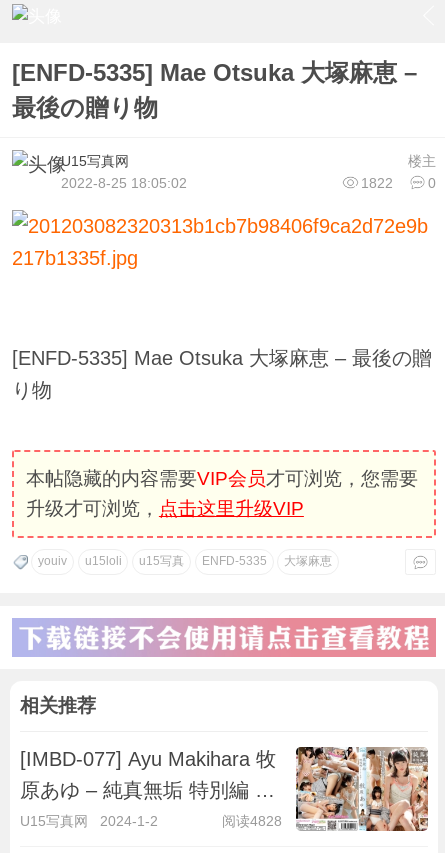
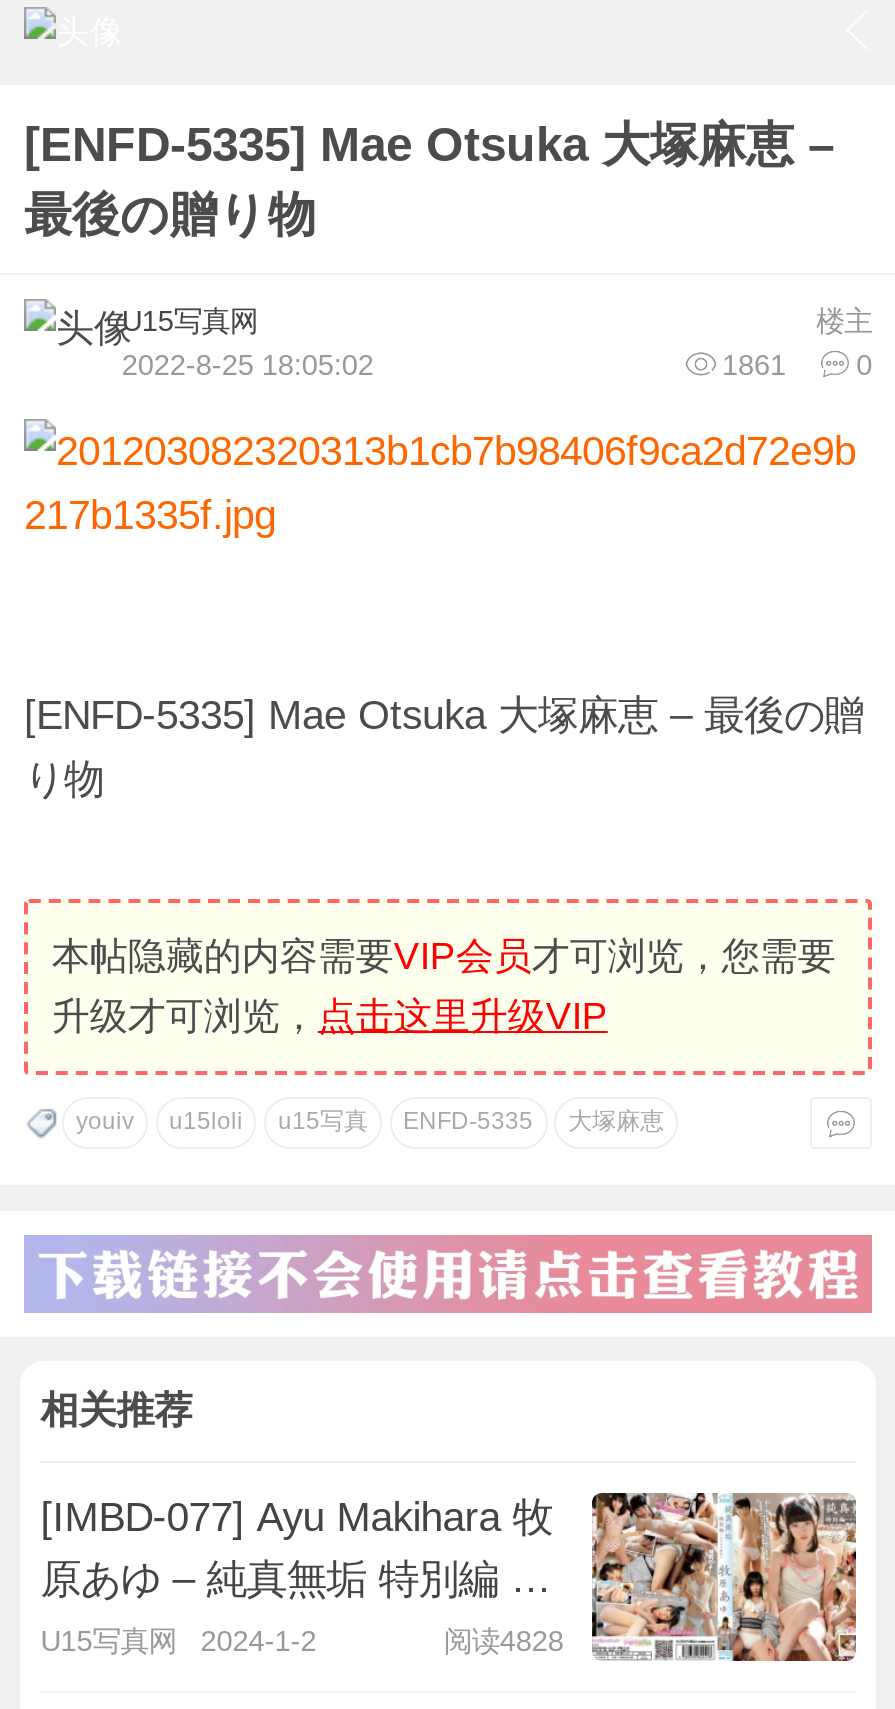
- 1822 0
+ 1861 0
